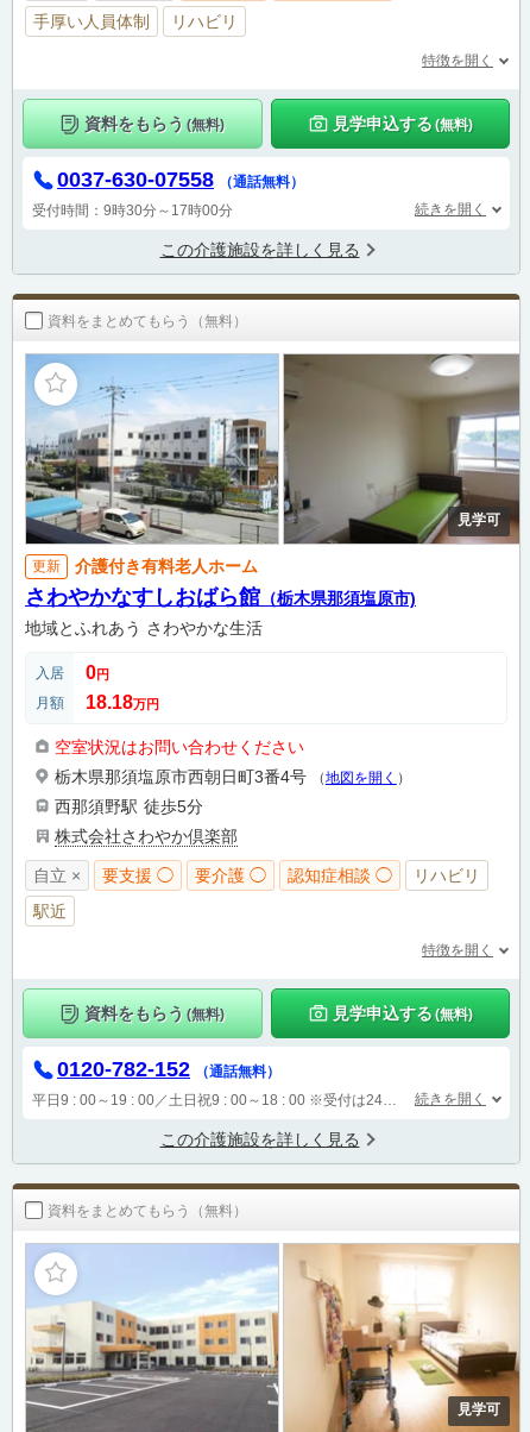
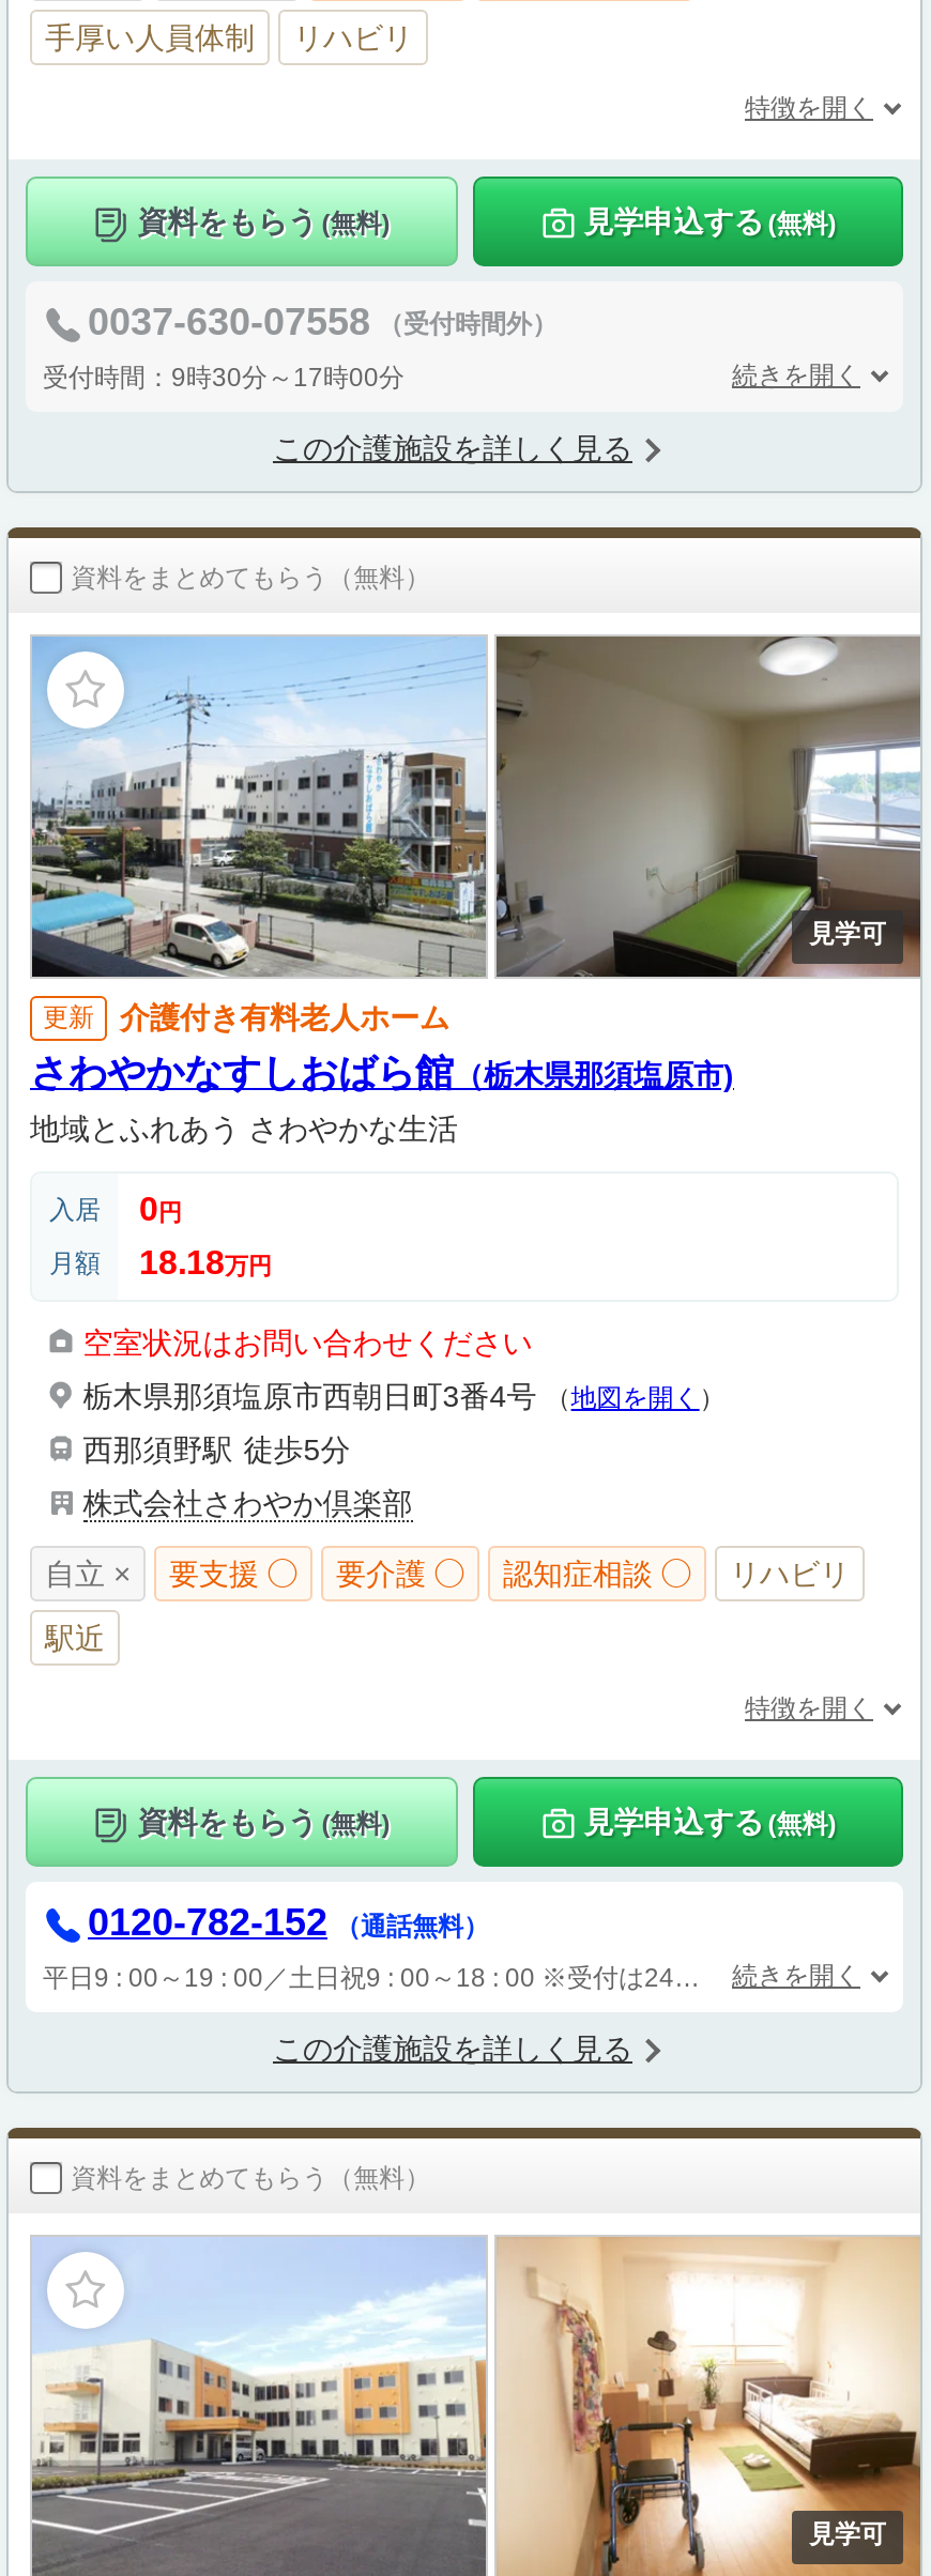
- 0037-630-07558 （通話無料）
+ 0037-630-07558 （受付時間外）
